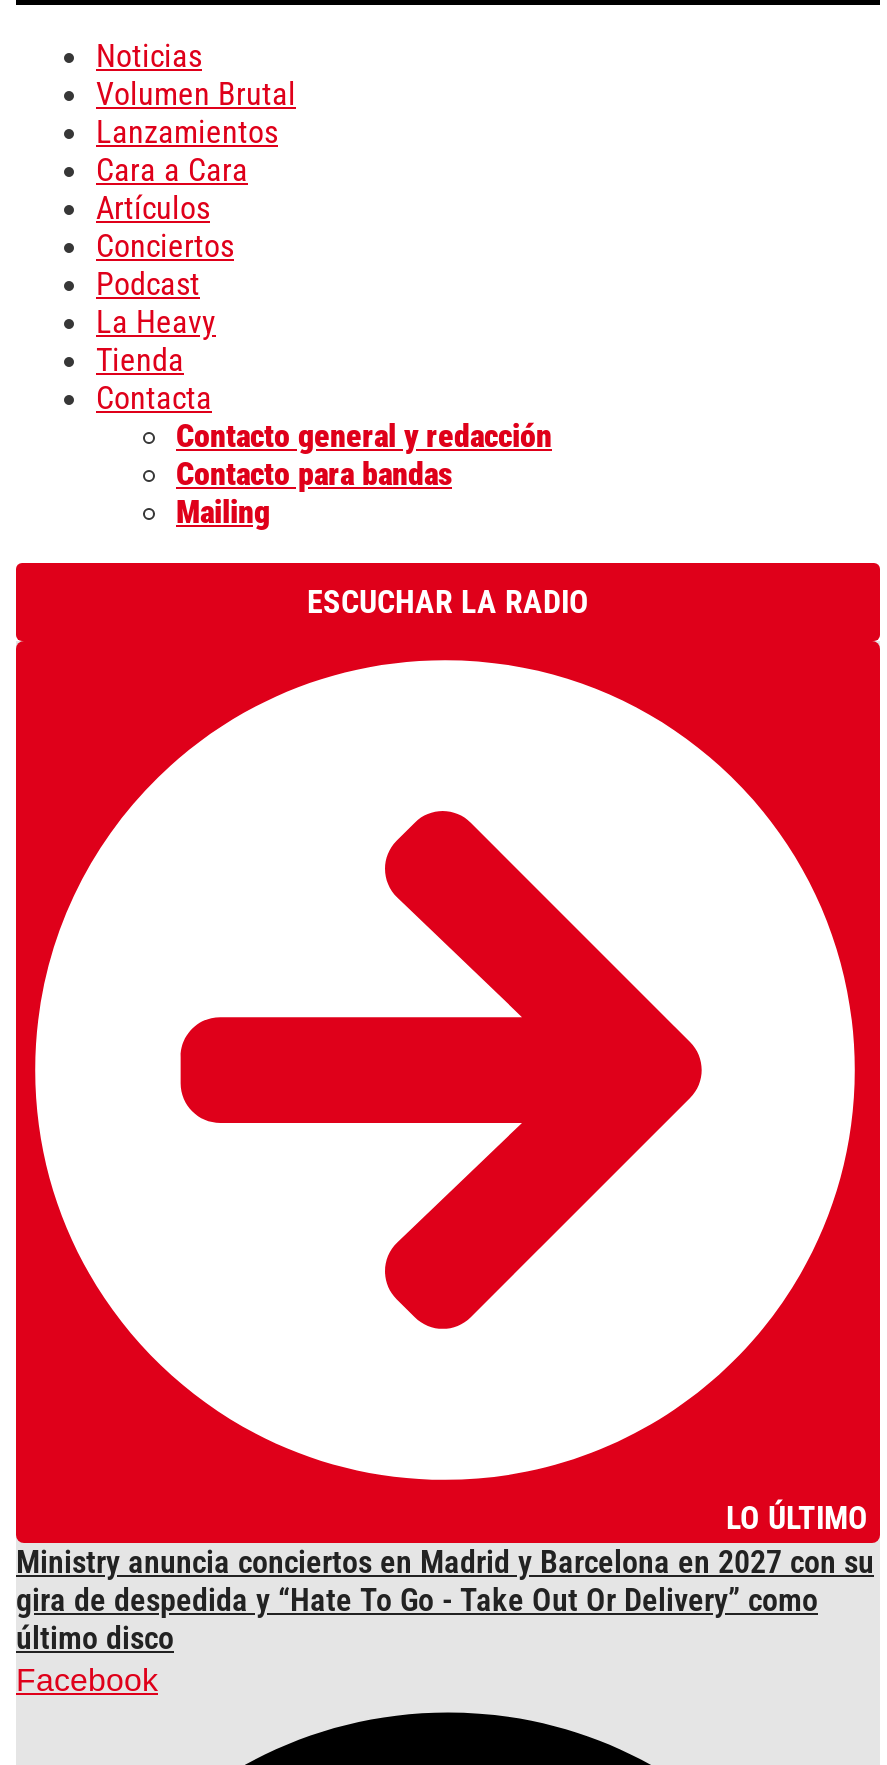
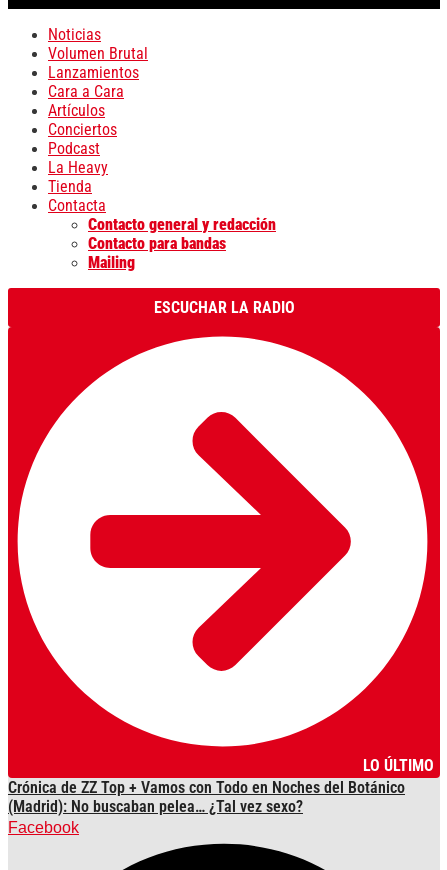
- Ministry anuncia conciertos en Madrid y Barcelona en 2027 con su
- gira de despedida y “Hate To Go - Take Out Or Delivery” como
- último disco
+ Crónica de ZZ Top + Vamos con Todo en Noches del Botánico
+ (Madrid): No buscaban pelea… ¿Tal vez sexo?
